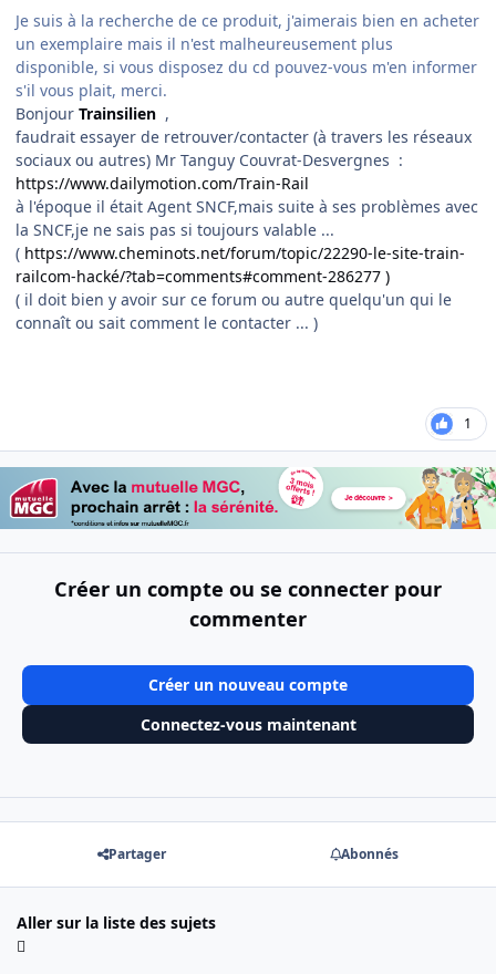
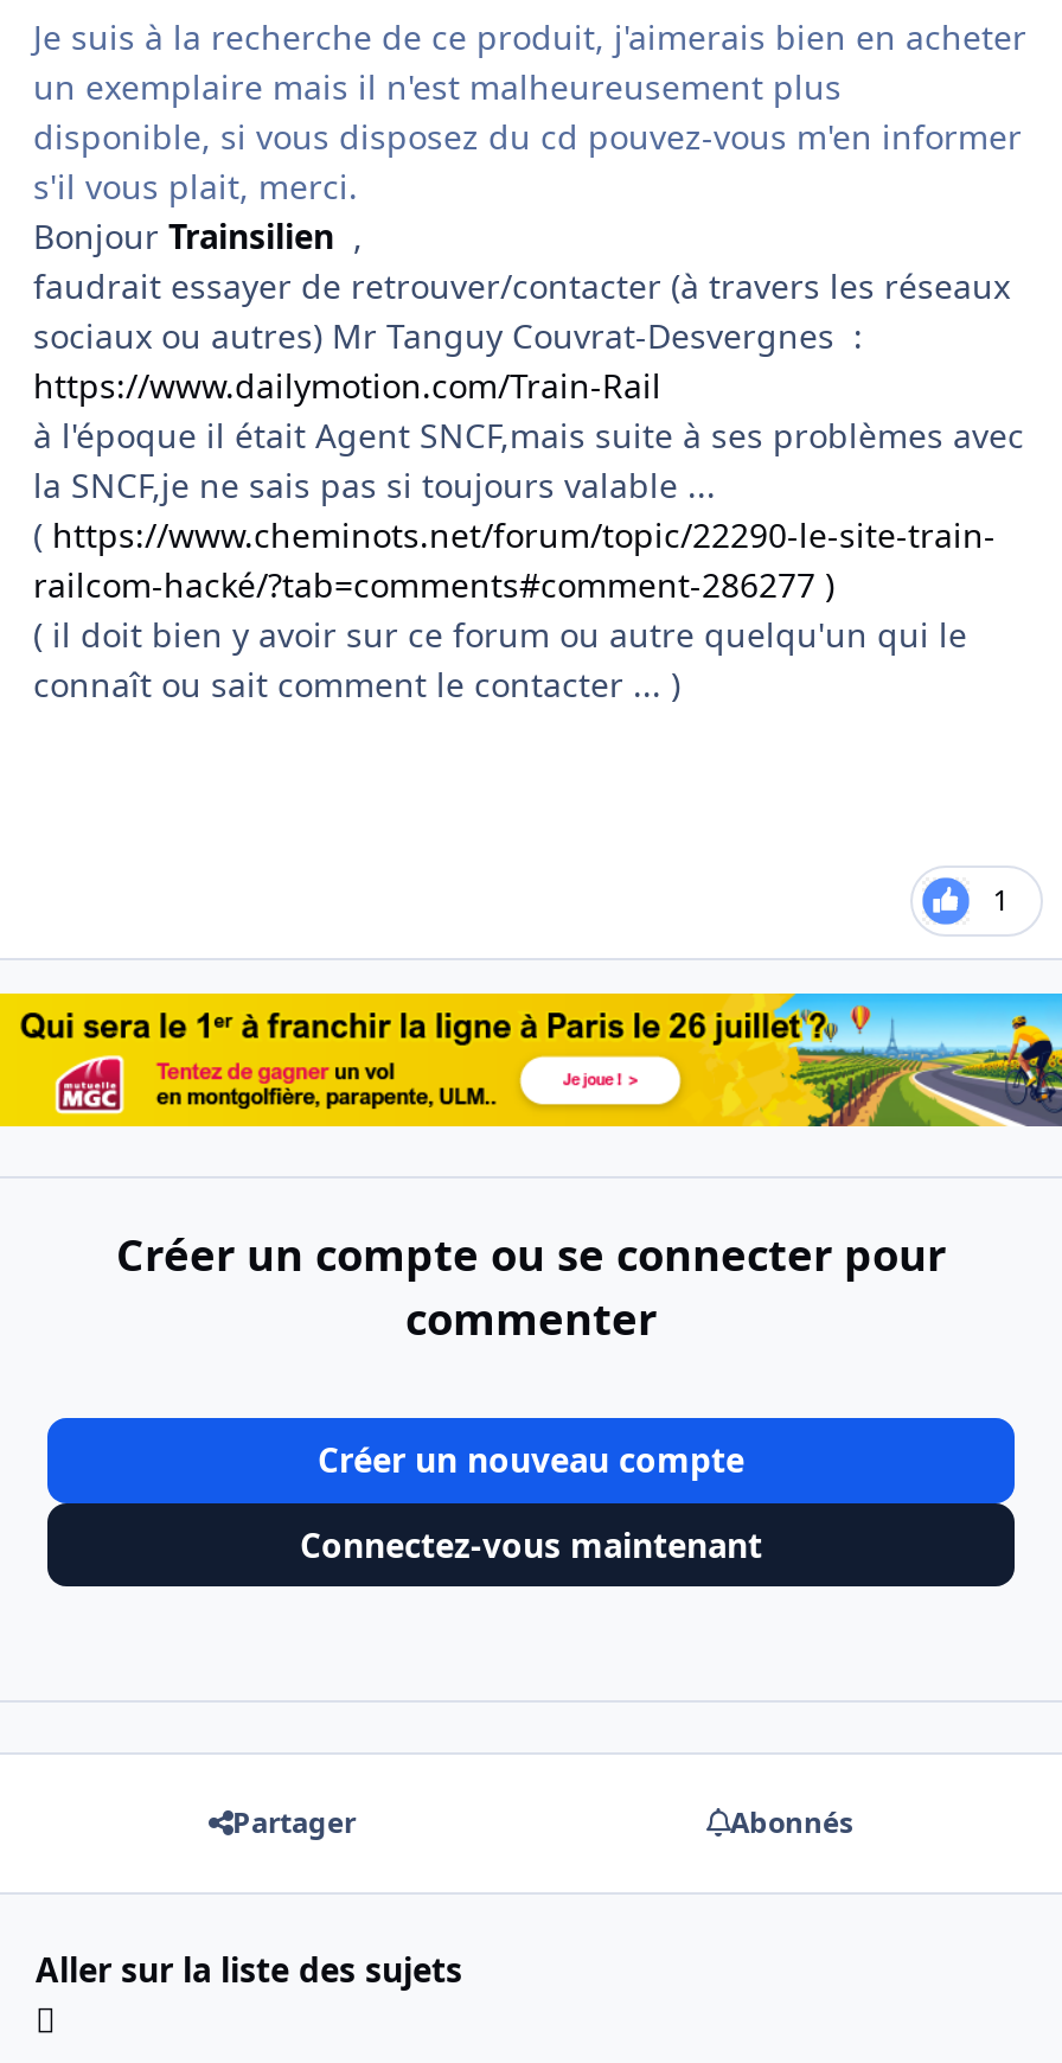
- [image]
+ [image]
